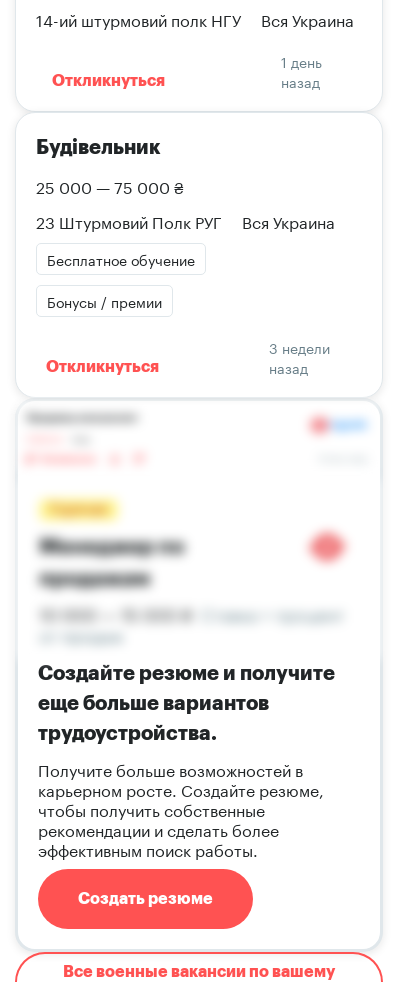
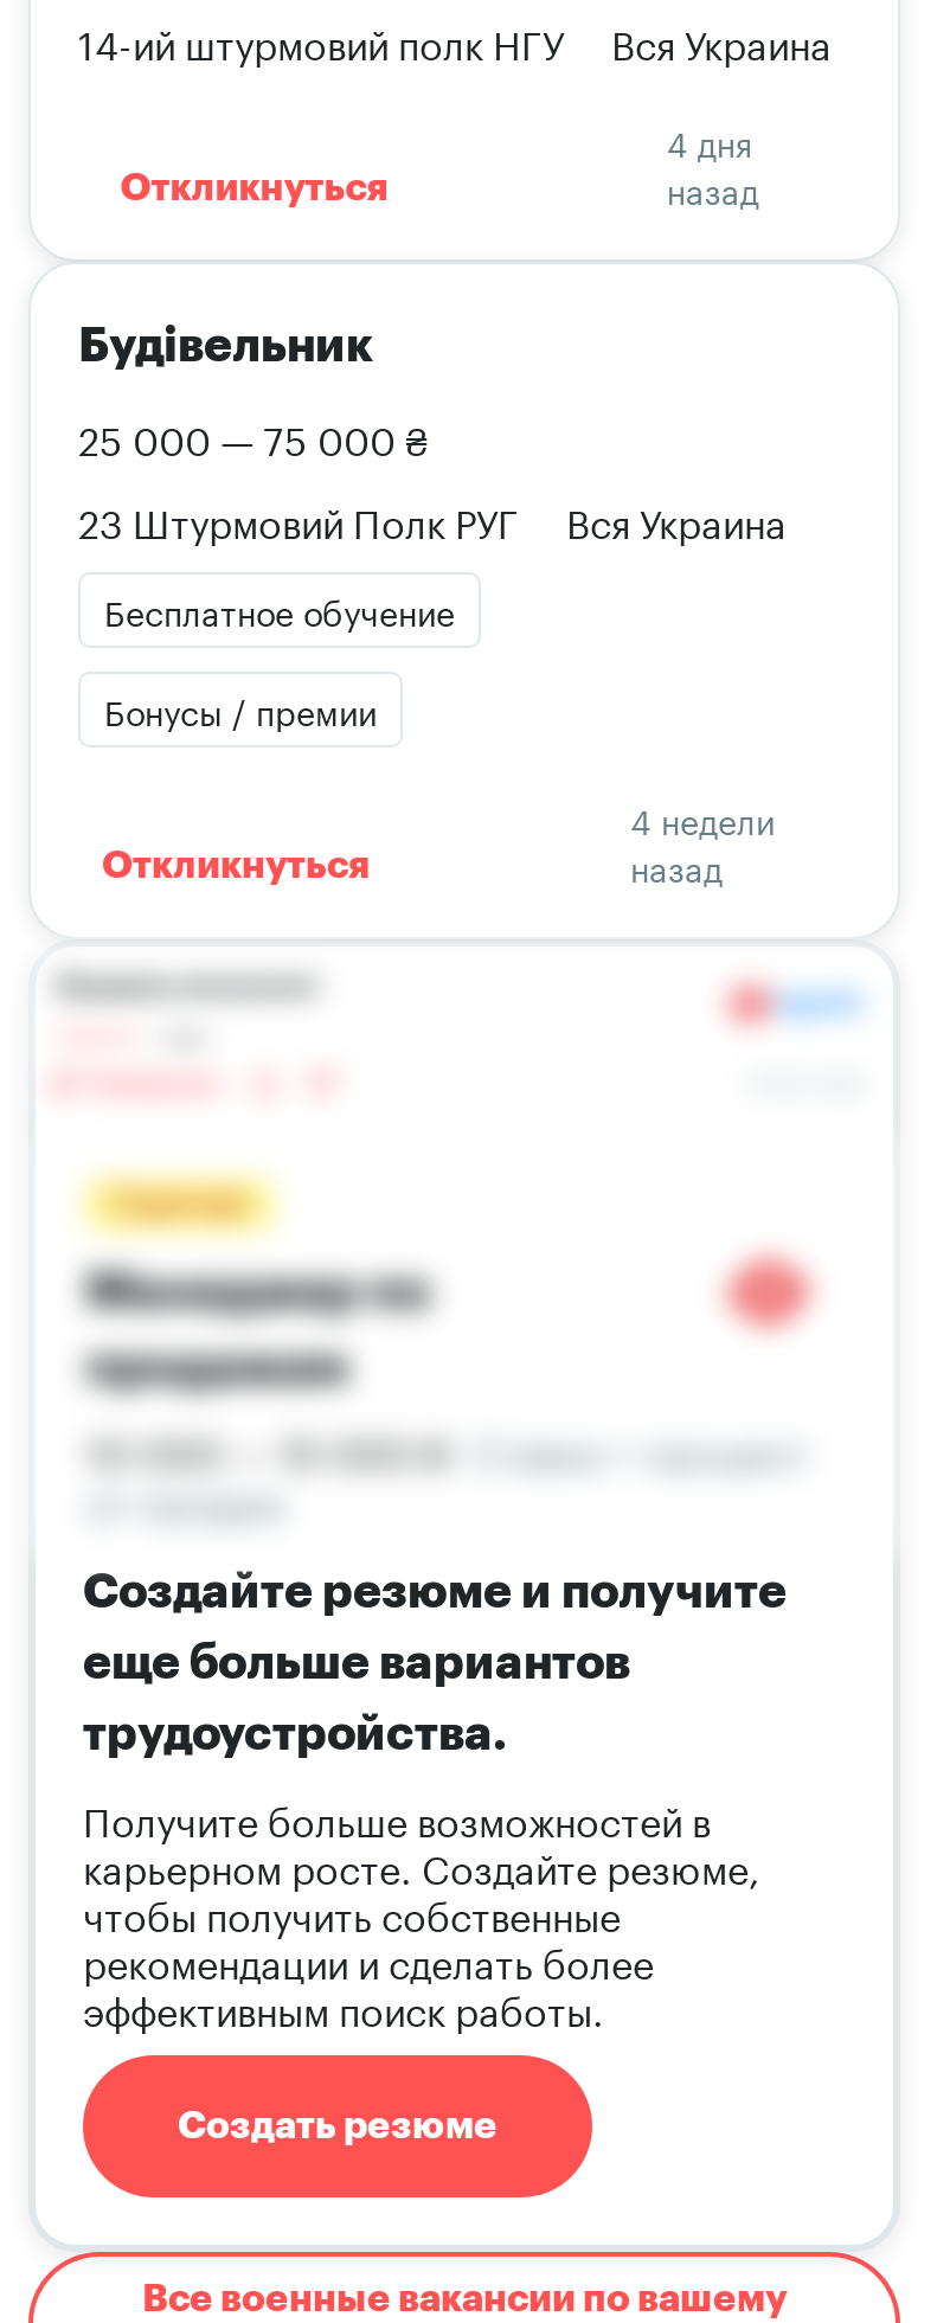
- 1 день
+ 4 дня

- 3 недели
+ 4 недели
